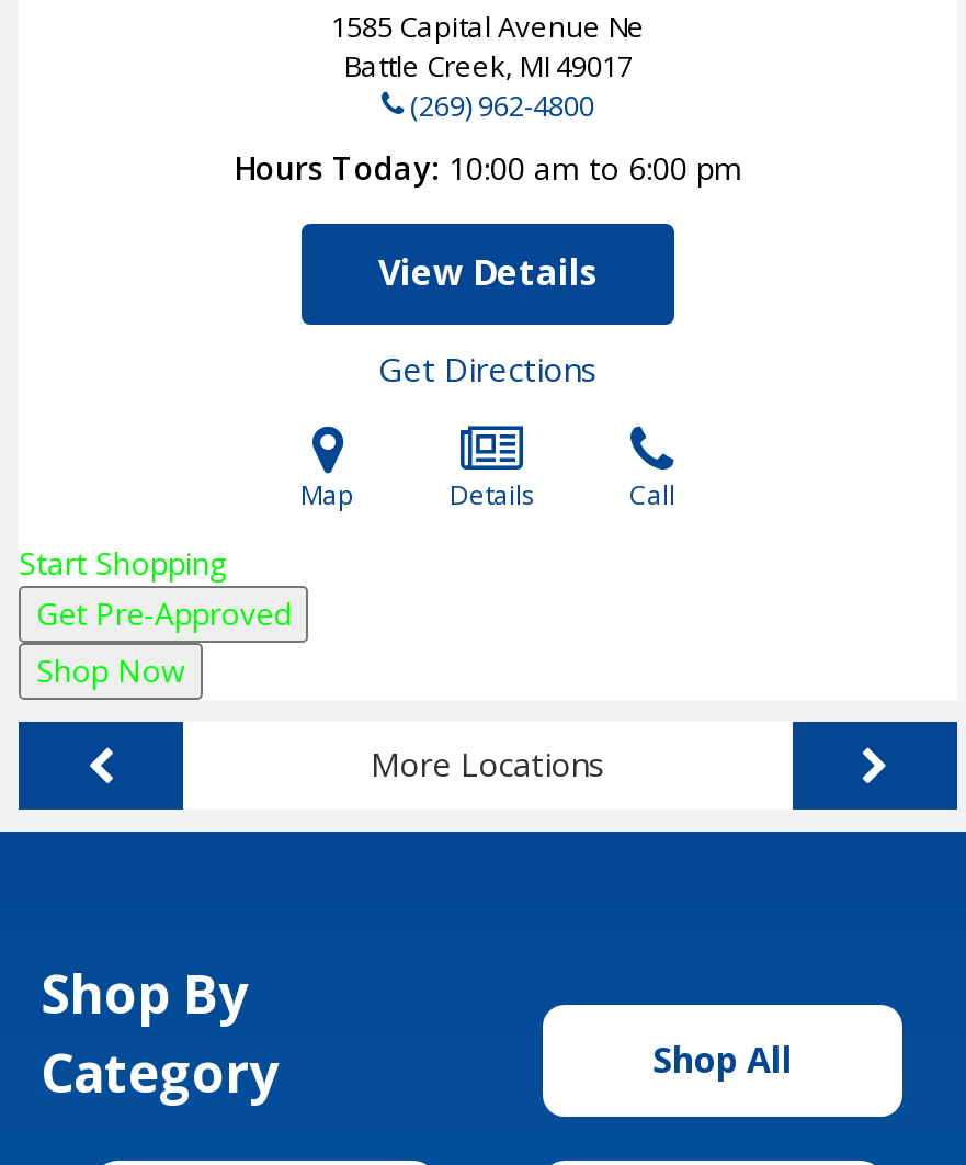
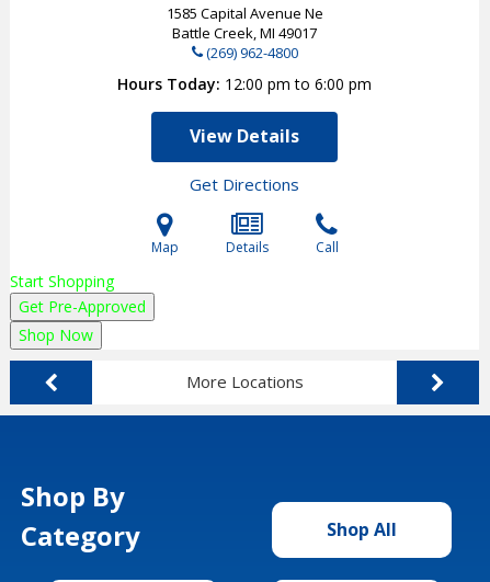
- Hours Today 10:00 am to 6:00 pm
+ Hours Today 12:00 pm to 6:00 pm
